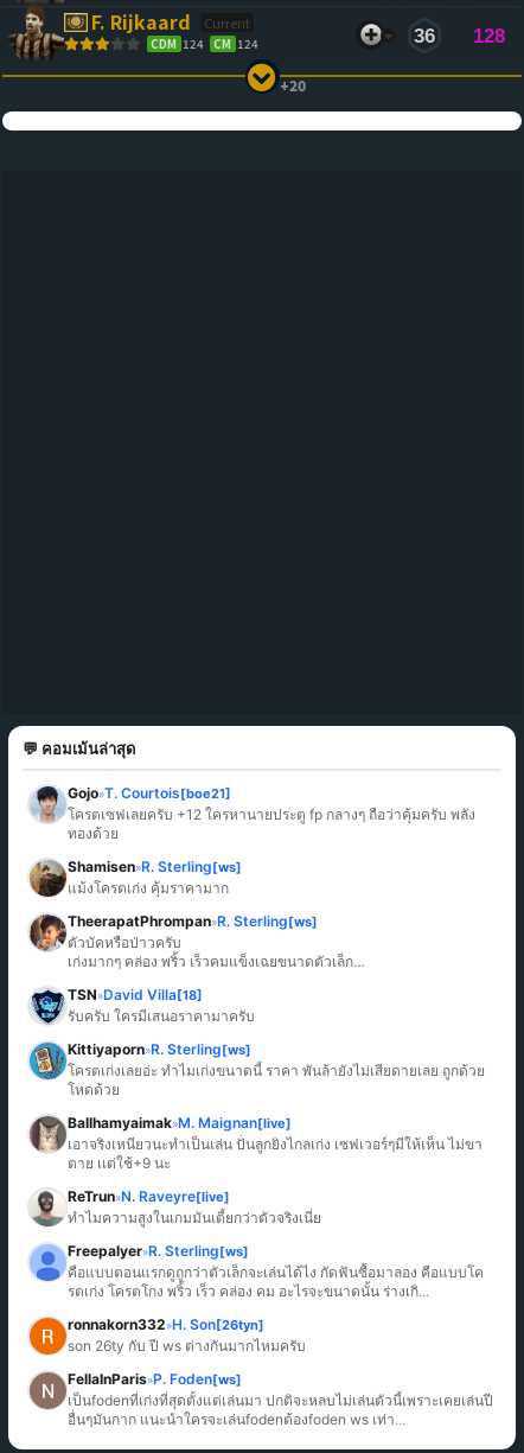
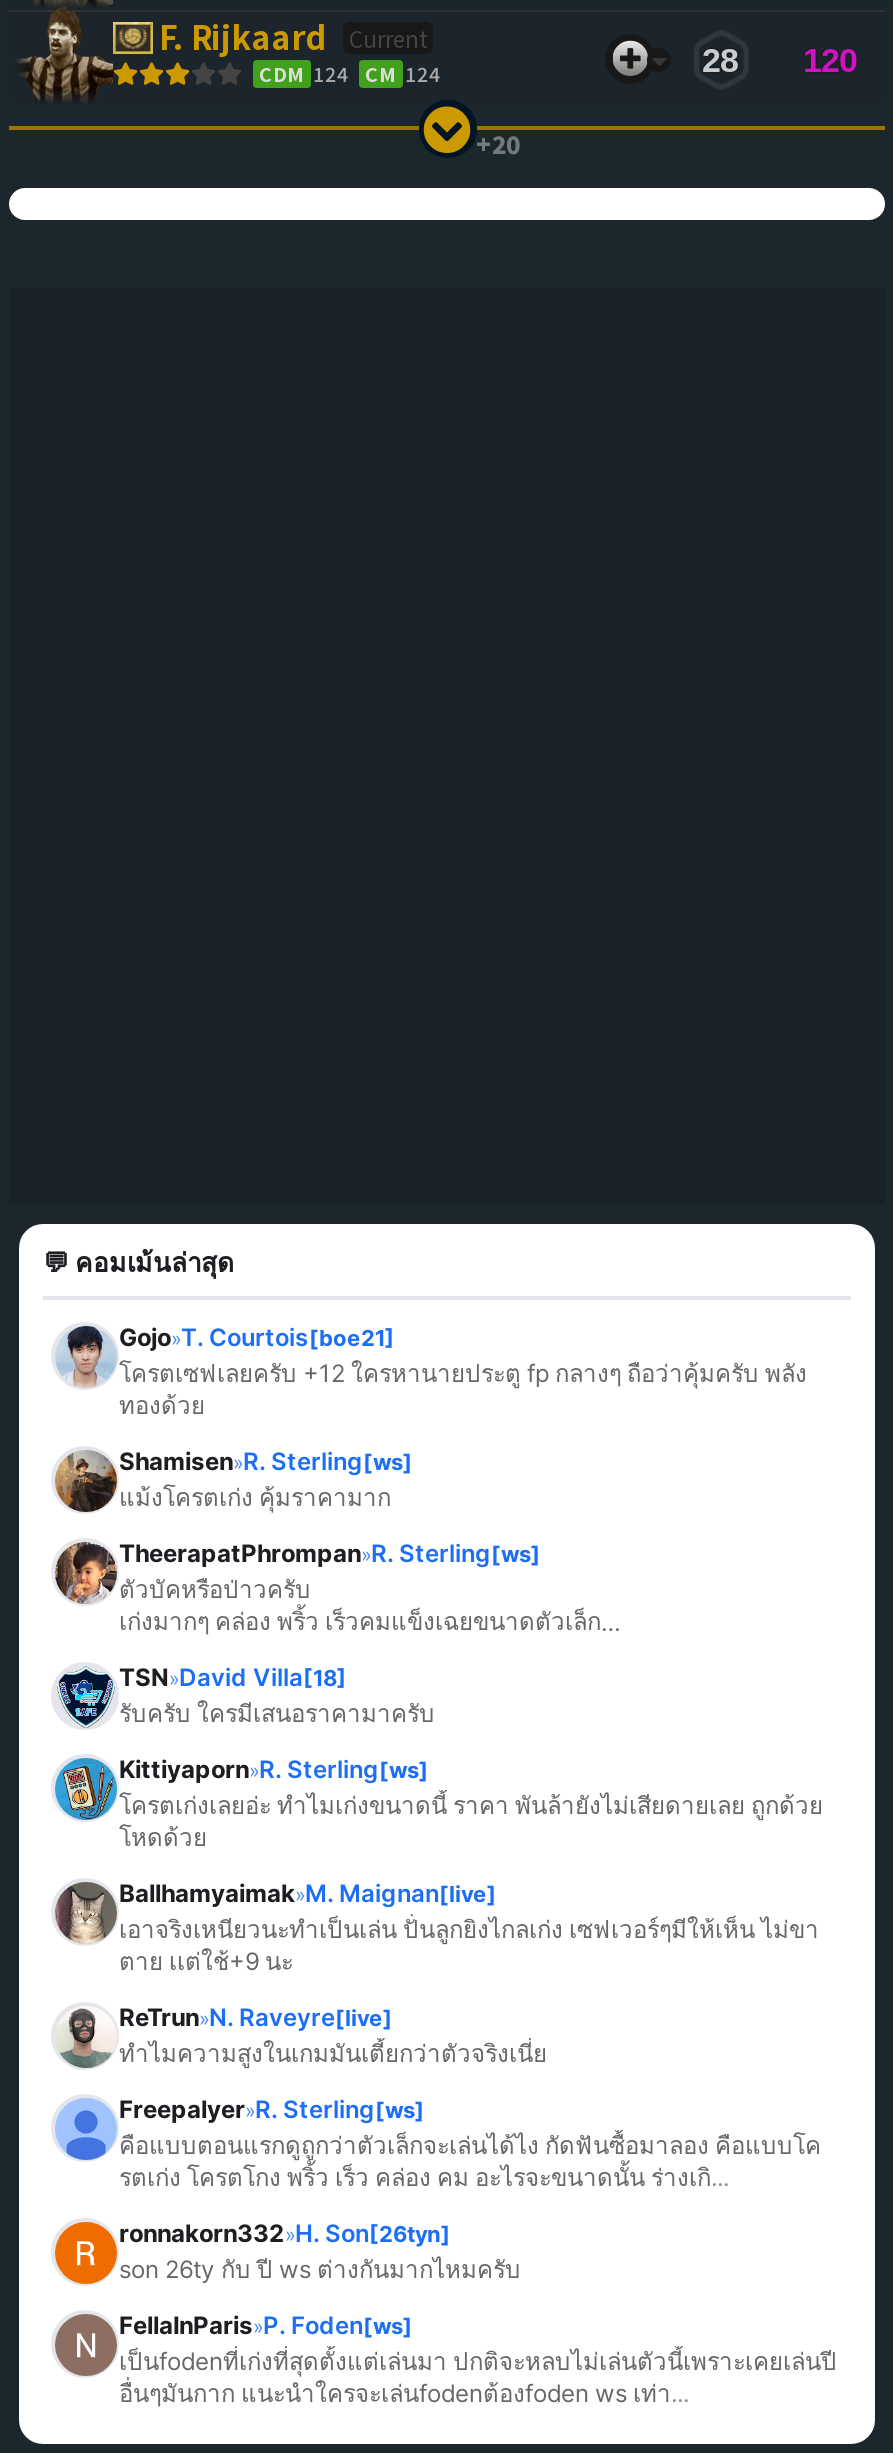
- 36
+ 28

- 128
+ 120
